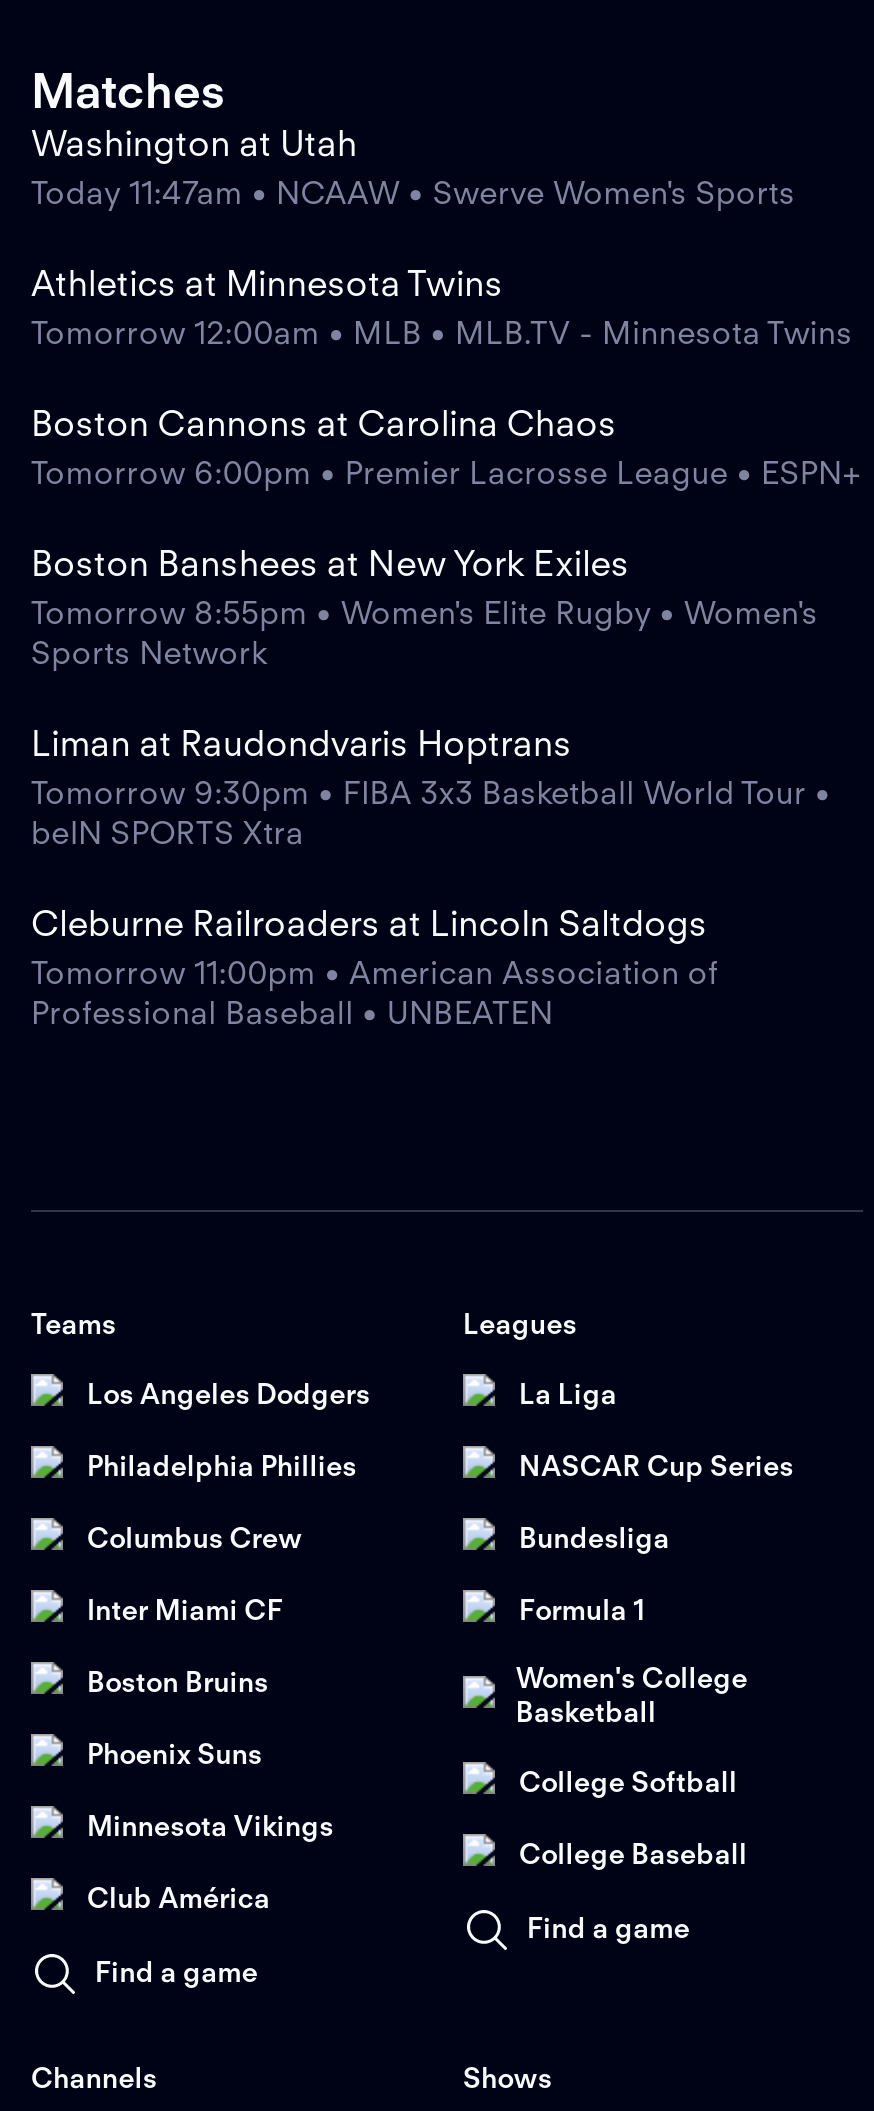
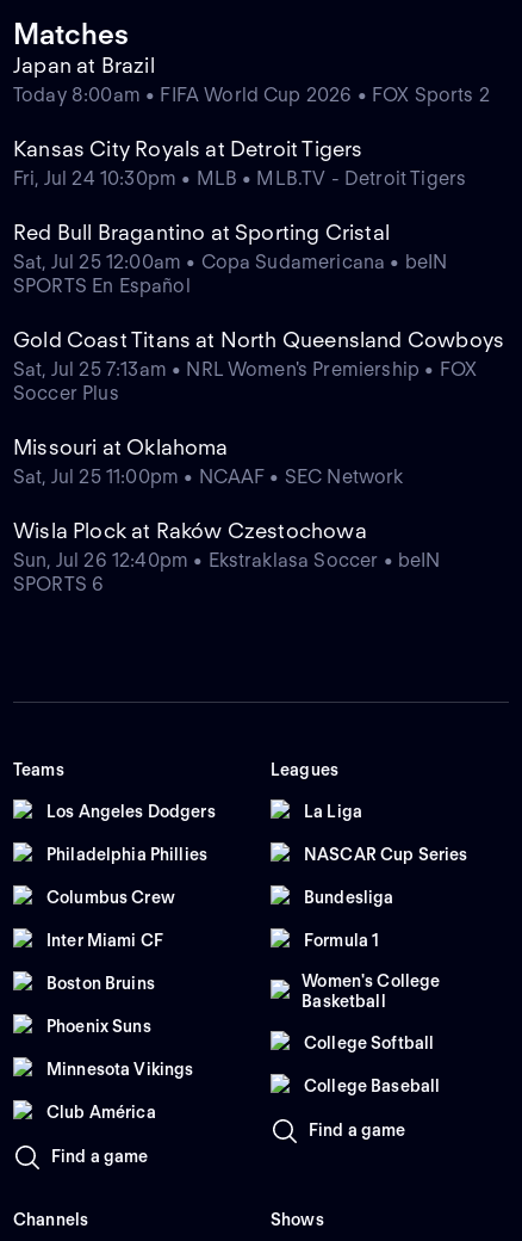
- Washington at Utah
- Today 11:47am • NCAAW • Swerve Women's Sports
+ Japan at Brazil
+ Today 8:00am • FIFA World Cup 2026 • FOX Sports 2

- Athletics at Minnesota Twins
- Tomorrow 12:00am • MLB • MLB.TV - Minnesota Twins
+ Kansas City Royals at Detroit Tigers
+ Fri, Jul 24 10:30pm • MLB • MLB.TV - Detroit Tigers

- Boston Cannons at Carolina Chaos
- Tomorrow 6:00pm • Premier Lacrosse League • ESPN+
+ Red Bull Bragantino at Sporting Cristal
+ Sat, Jul 25 12:00am • Copa Sudamericana • beIN
+ SPORTS En Español

- Boston Banshees at New York Exiles
- Tomorrow 8:55pm • Women's Elite Rugby • Women's
- Sports Network
+ Gold Coast Titans at North Queensland Cowboys
+ Sat, Jul 25 7:13am • NRL Women's Premiership • FOX
+ Soccer Plus

- Liman at Raudondvaris Hoptrans
- Tomorrow 9:30pm • FIBA 3x3 Basketball World Tour •
- beIN SPORTS Xtra
+ Missouri at Oklahoma
+ Sat, Jul 25 11:00pm • NCAAF • SEC Network

- Cleburne Railroaders at Lincoln Saltdogs
- Tomorrow 11:00pm • American Association of
- Professional Baseball • UNBEATEN
+ Wisla Plock at Raków Czestochowa
+ Sun, Jul 26 12:40pm • Ekstraklasa Soccer • beIN
+ SPORTS 6
